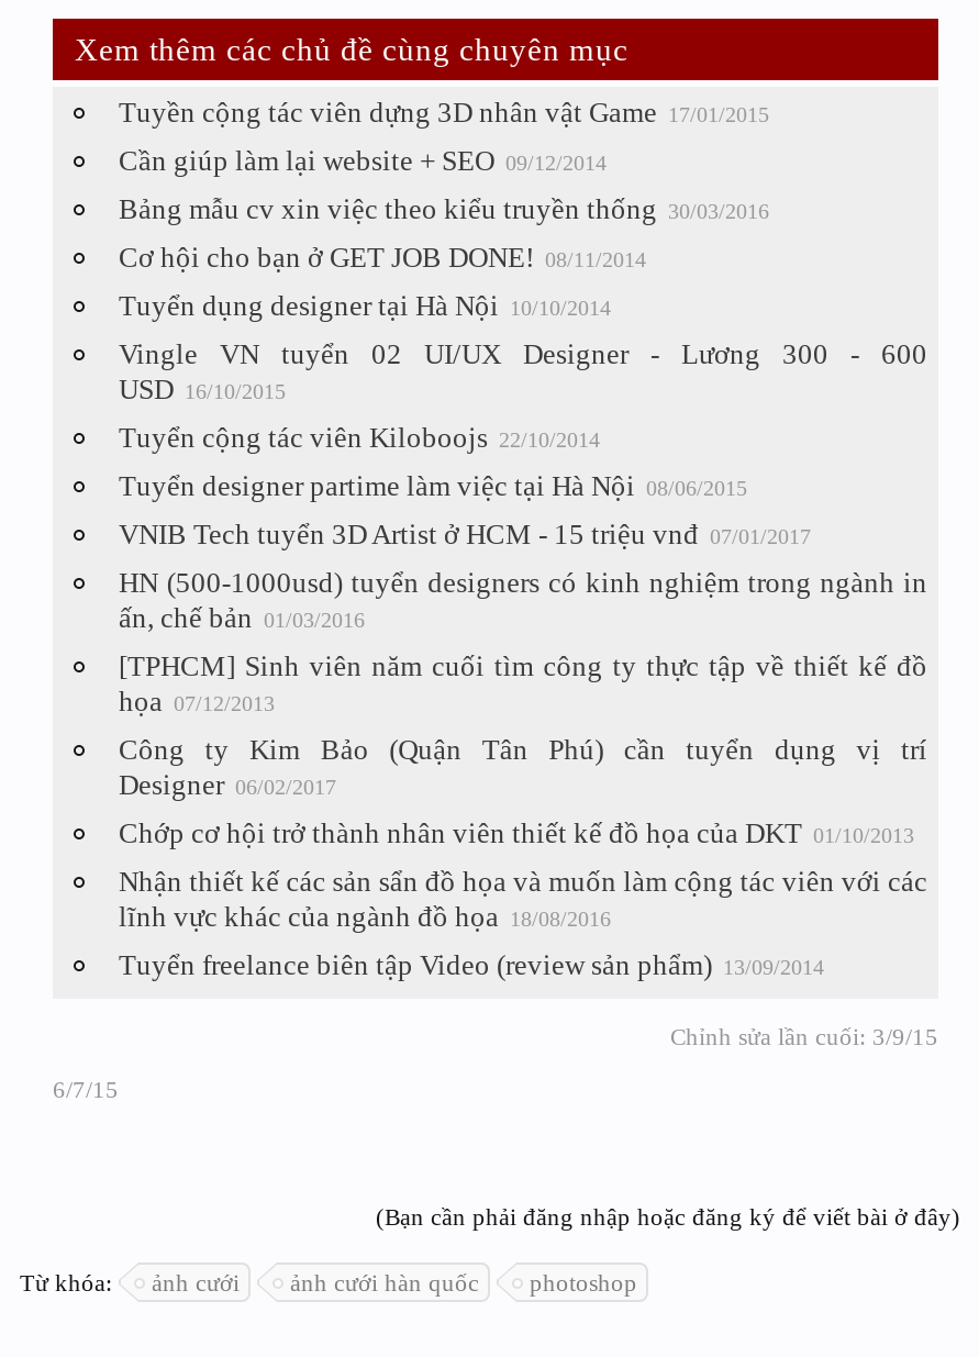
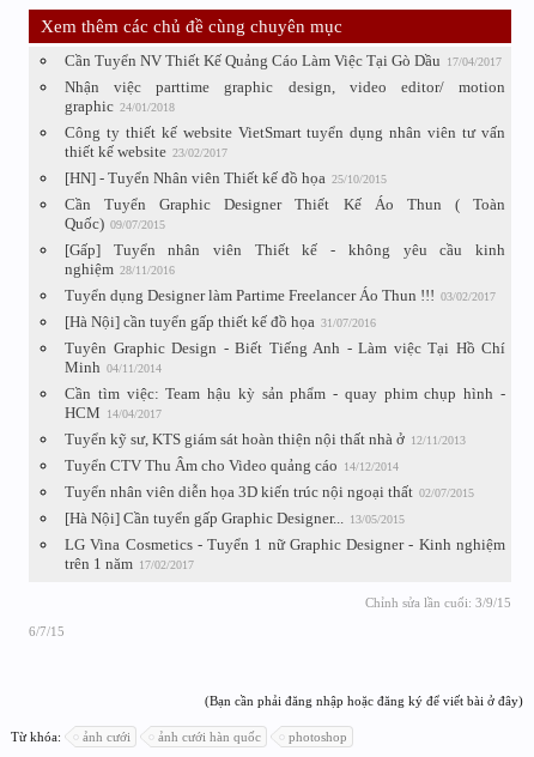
- Tuyền cộng tác viên dựng 3D nhân vật Game 17/01/2015
+ Cần Tuyển NV Thiết Kế Quảng Cáo Làm Việc Tại Gò Dầu 17/04/2017

- Cần giúp làm lại website + SEO 09/12/2014
+ Nhận việc parttime graphic design, video editor/ motion
+ graphic 24/01/2018

- Bảng mẫu cv xin việc theo kiểu truyền thống 30/03/2016
+ Công ty thiết kế website VietSmart tuyển dụng nhân viên tư vấn
+ thiết kế website 23/02/2017

- Cơ hội cho bạn ở GET JOB DONE! 08/11/2014
+ [HN] - Tuyển Nhân viên Thiết kế đồ họa 25/10/2015

- Tuyển dụng designer tại Hà Nội 10/10/2014
+ Cần Tuyển Graphic Designer Thiết Kế Áo Thun ( Toàn
+ Quốc) 09/07/2015

- Vingle VN tuyển 02 UI/UX Designer - Lương 300 - 600
- USD 16/10/2015
+ [Gấp] Tuyển nhân viên Thiết kế - không yêu cầu kinh
+ nghiệm 28/11/2016

- Tuyển cộng tác viên Kiloboojs 22/10/2014
+ Tuyển dụng Designer làm Partime Freelancer Áo Thun !!! 03/02/2017

- Tuyển designer partime làm việc tại Hà Nội 08/06/2015
+ [Hà Nội] cần tuyển gấp thiết kế đồ họa 31/07/2016

- VNIB Tech tuyển 3D Artist ở HCM - 15 triệu vnđ 07/01/2017
+ Tuyên Graphic Design - Biết Tiếng Anh - Làm việc Tại Hồ Chí
+ Minh 04/11/2014

- HN (500-1000usd) tuyển designers có kinh nghiệm trong ngành in
- ấn, chế bản 01/03/2016
+ Cần tìm việc: Team hậu kỳ sản phẩm - quay phim chụp hình -
+ HCM 14/04/2017

- [TPHCM] Sinh viên năm cuối tìm công ty thực tập về thiết kế đồ
- họa 07/12/2013
+ Tuyển kỹ sư, KTS giám sát hoàn thiện nội thất nhà ở 12/11/2013

- Công ty Kim Bảo (Quận Tân Phú) cần tuyển dụng vị trí
- Designer 06/02/2017
+ Tuyển CTV Thu Âm cho Video quảng cáo 14/12/2014

- Chớp cơ hội trở thành nhân viên thiết kế đồ họa của DKT 01/10/2013
+ Tuyển nhân viên diễn họa 3D kiến trúc nội ngoại thất 02/07/2015

- Nhận thiết kế các sản sẩn đồ họa và muốn làm cộng tác viên với các
- lĩnh vực khác của ngành đồ họa 18/08/2016
+ [Hà Nội] Cần tuyển gấp Graphic Designer... 13/05/2015

- Tuyển freelance biên tập Video (review sản phẩm) 13/09/2014
+ LG Vina Cosmetics - Tuyển 1 nữ Graphic Designer - Kinh nghiệm
+ trên 1 năm 17/02/2017
